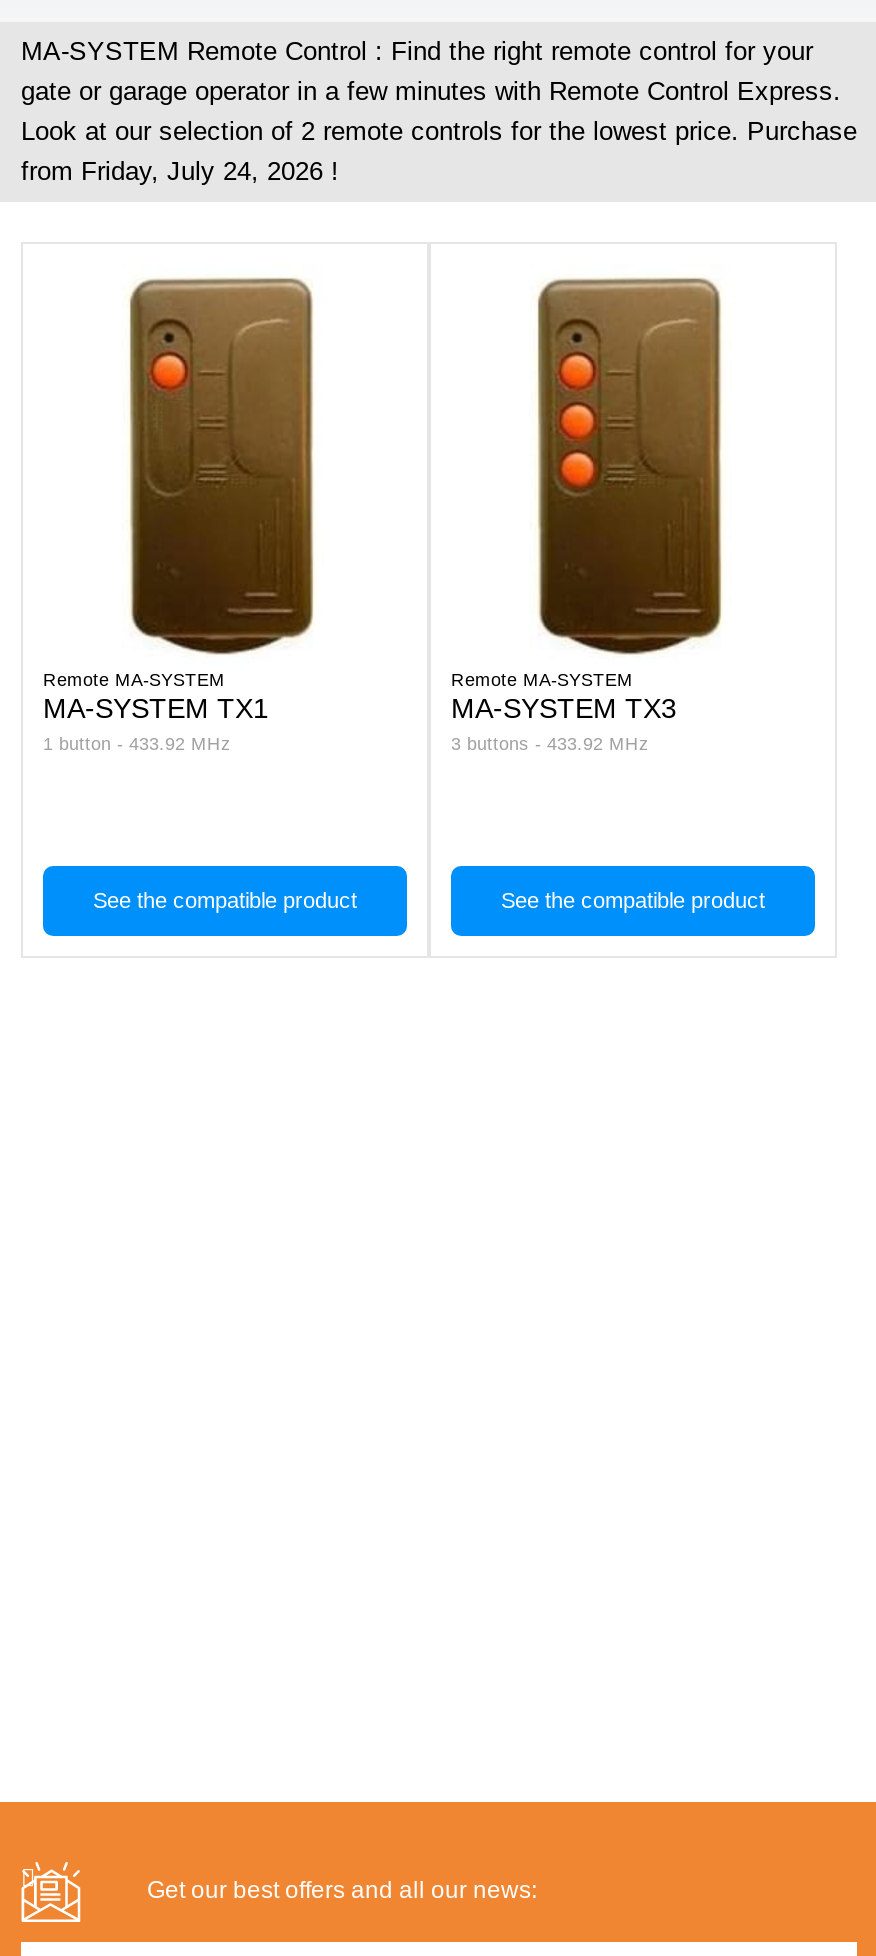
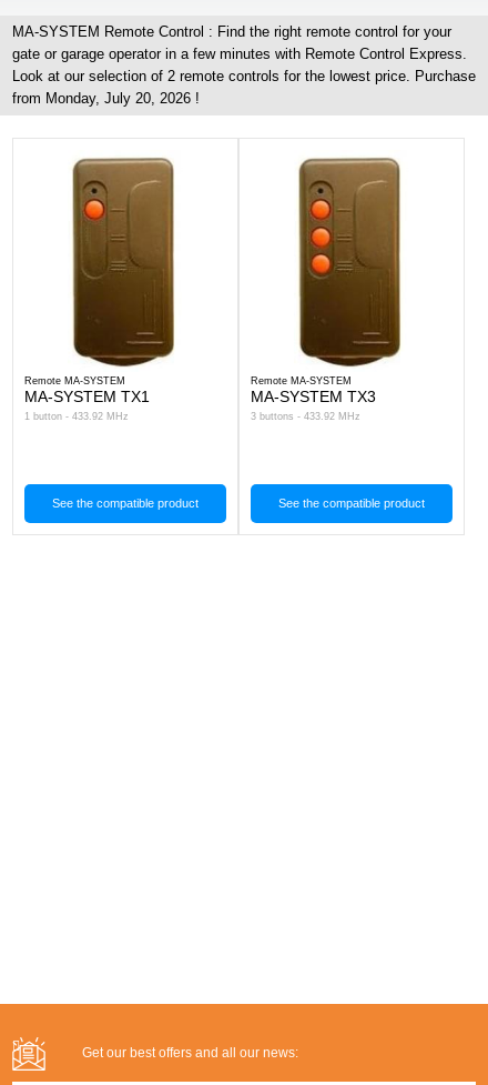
- from Friday, July 24, 2026 !
+ from Monday, July 20, 2026 !
